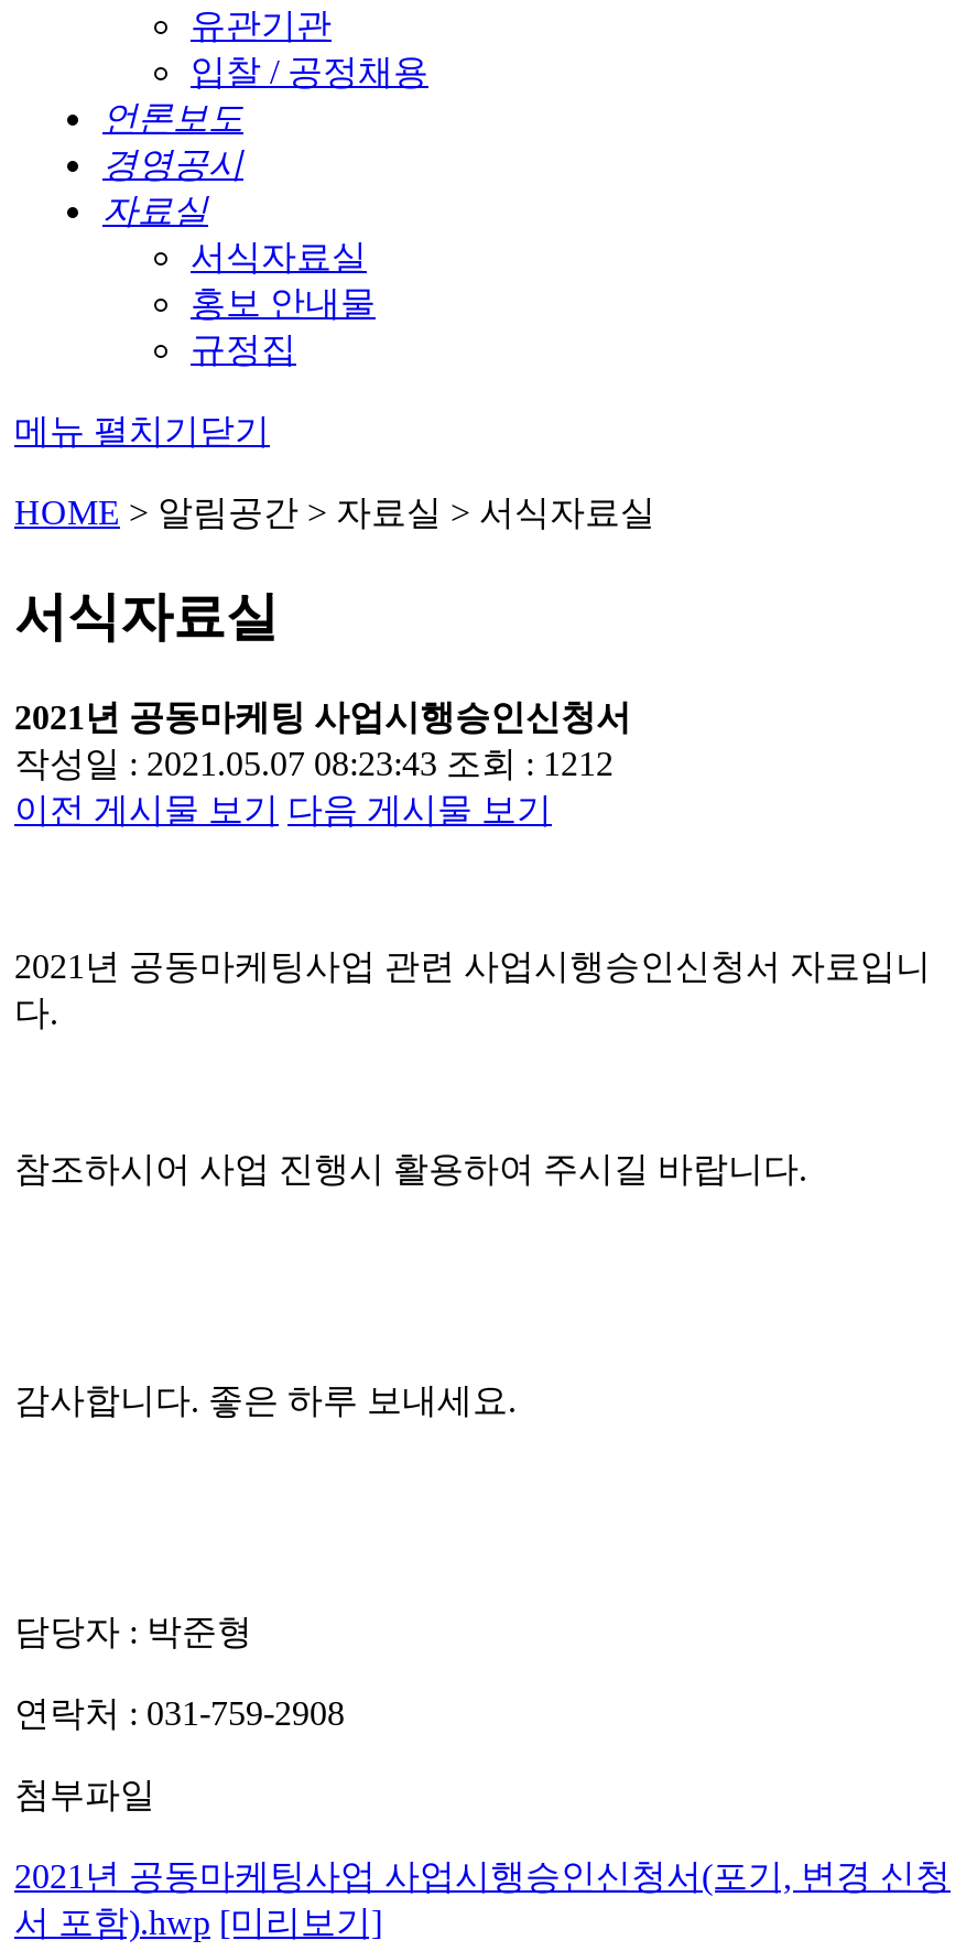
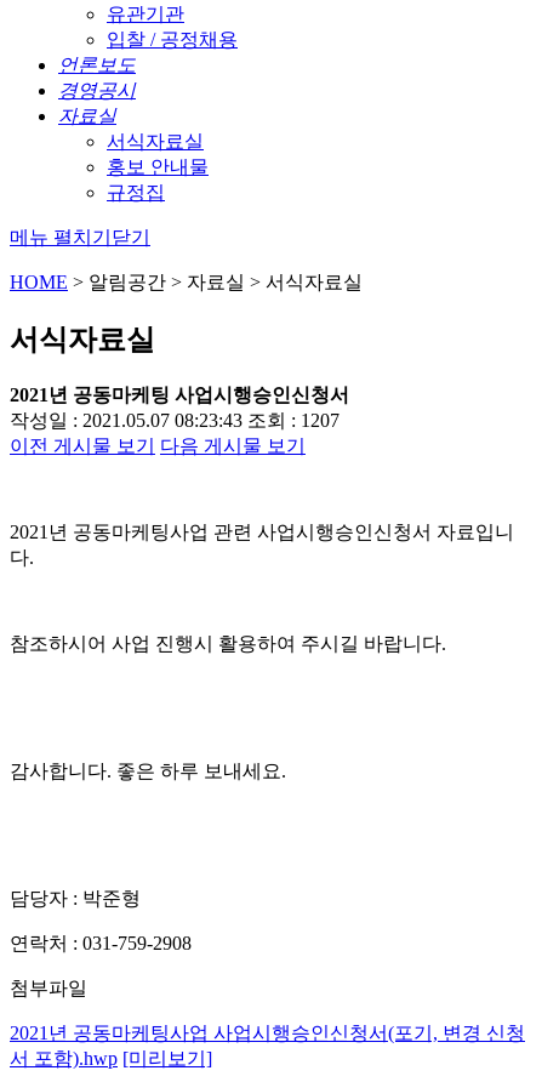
- 작성일 : 2021.05.07 08:23:43 조회 : 1212
+ 작성일 : 2021.05.07 08:23:43 조회 : 1207
